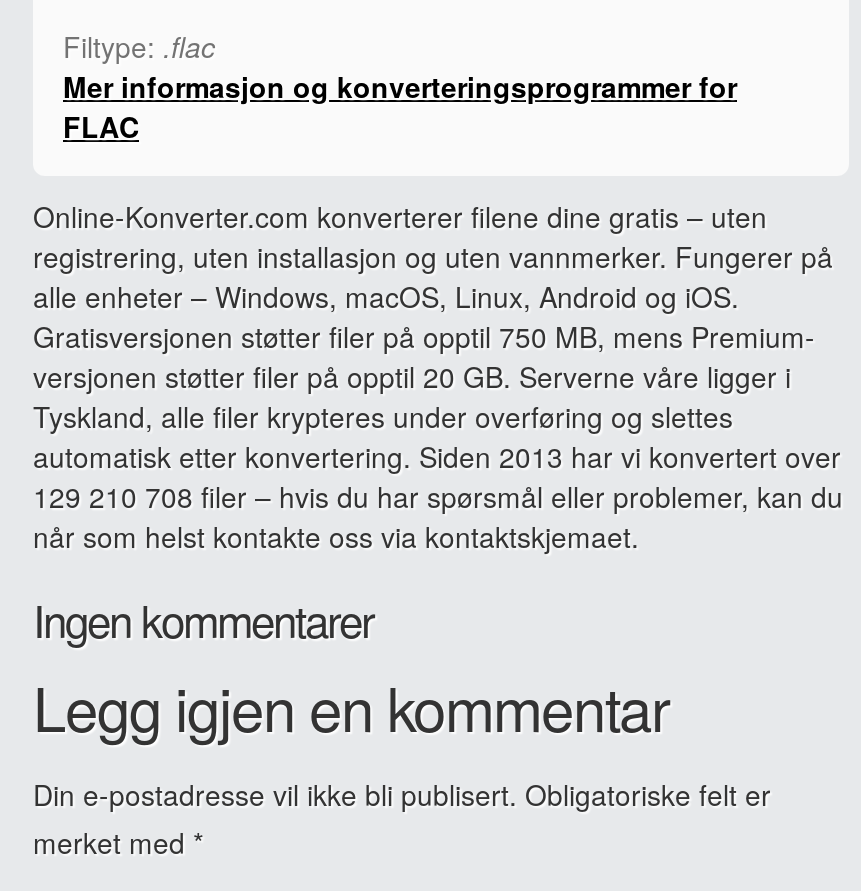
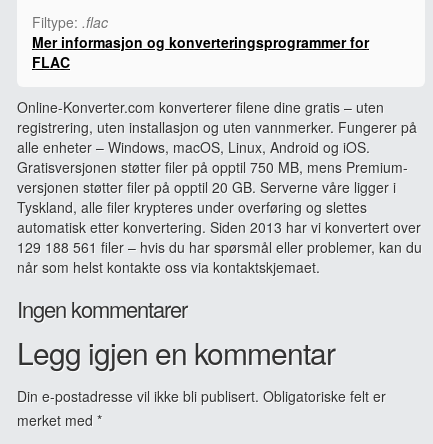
- 129 210 708 filer – hvis du har spørsmål eller problemer, kan du
+ 129 188 561 filer – hvis du har spørsmål eller problemer, kan du
